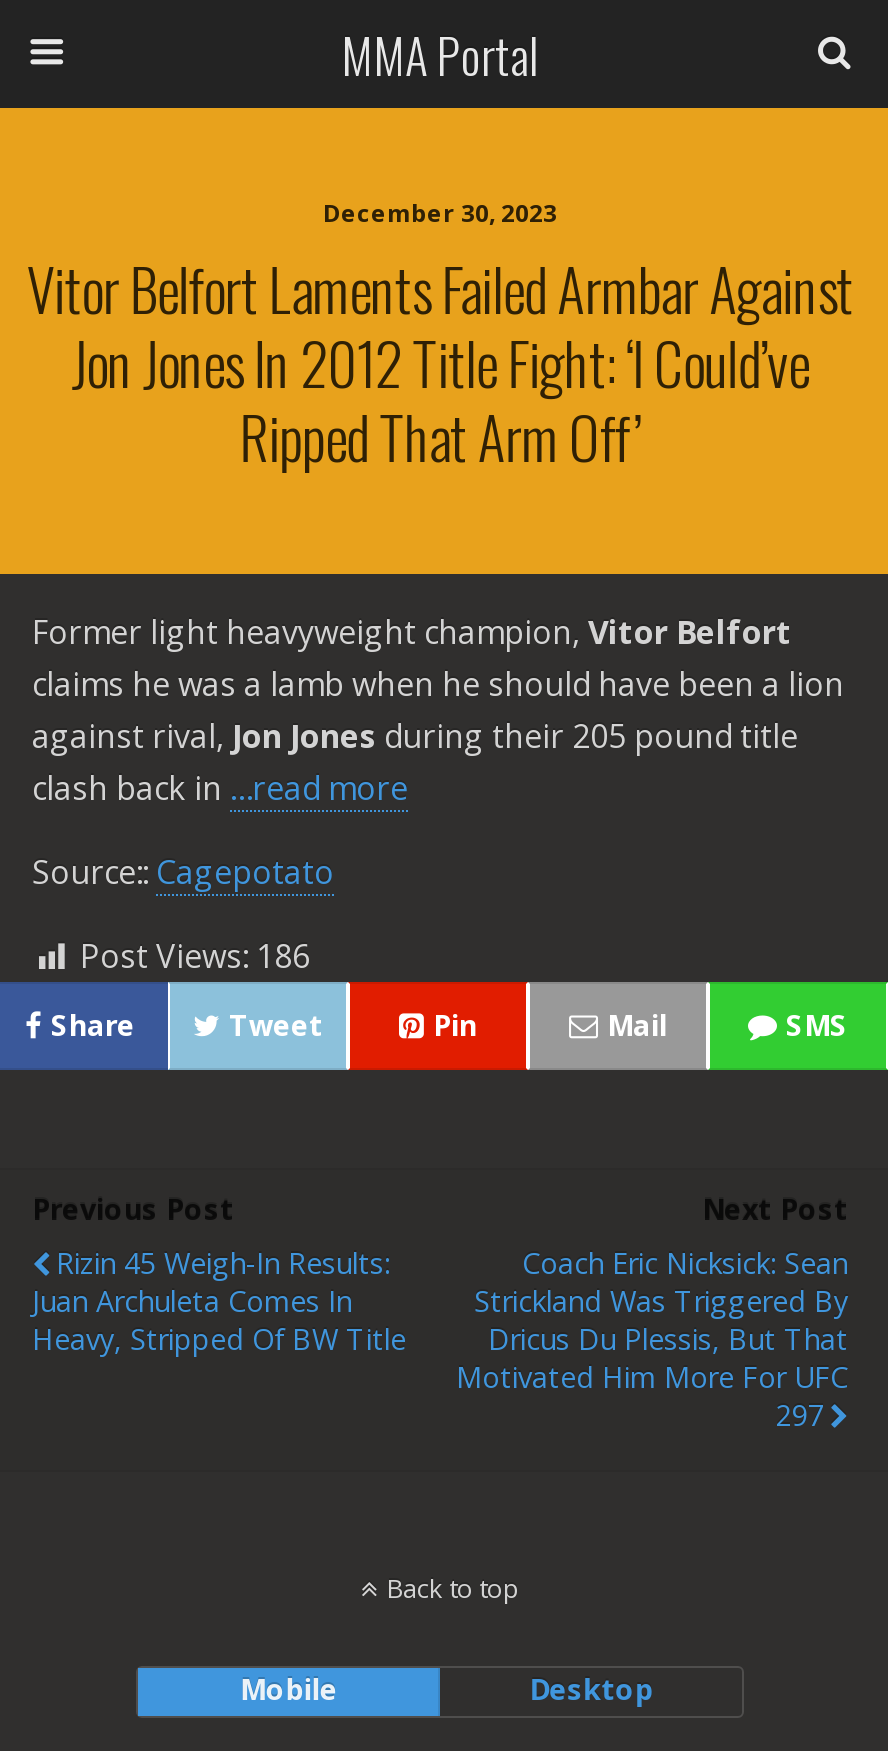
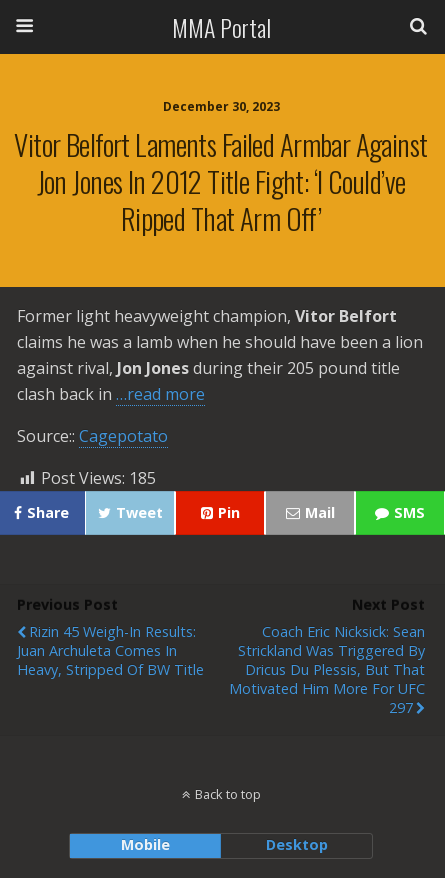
- Post Views: 186
+ Post Views: 185
